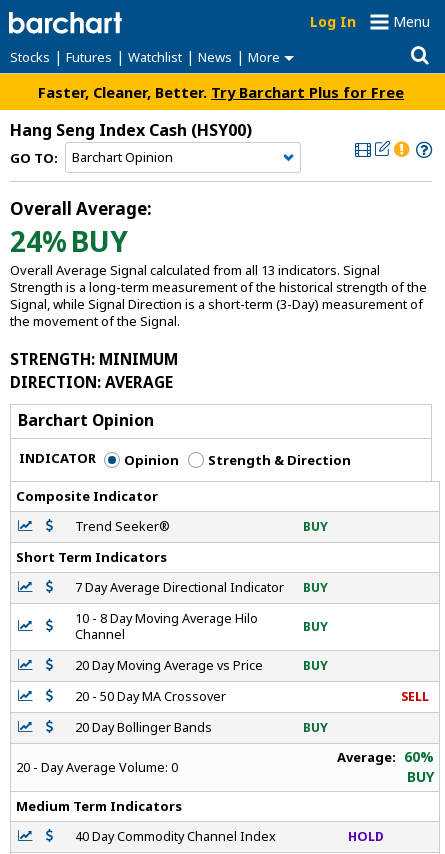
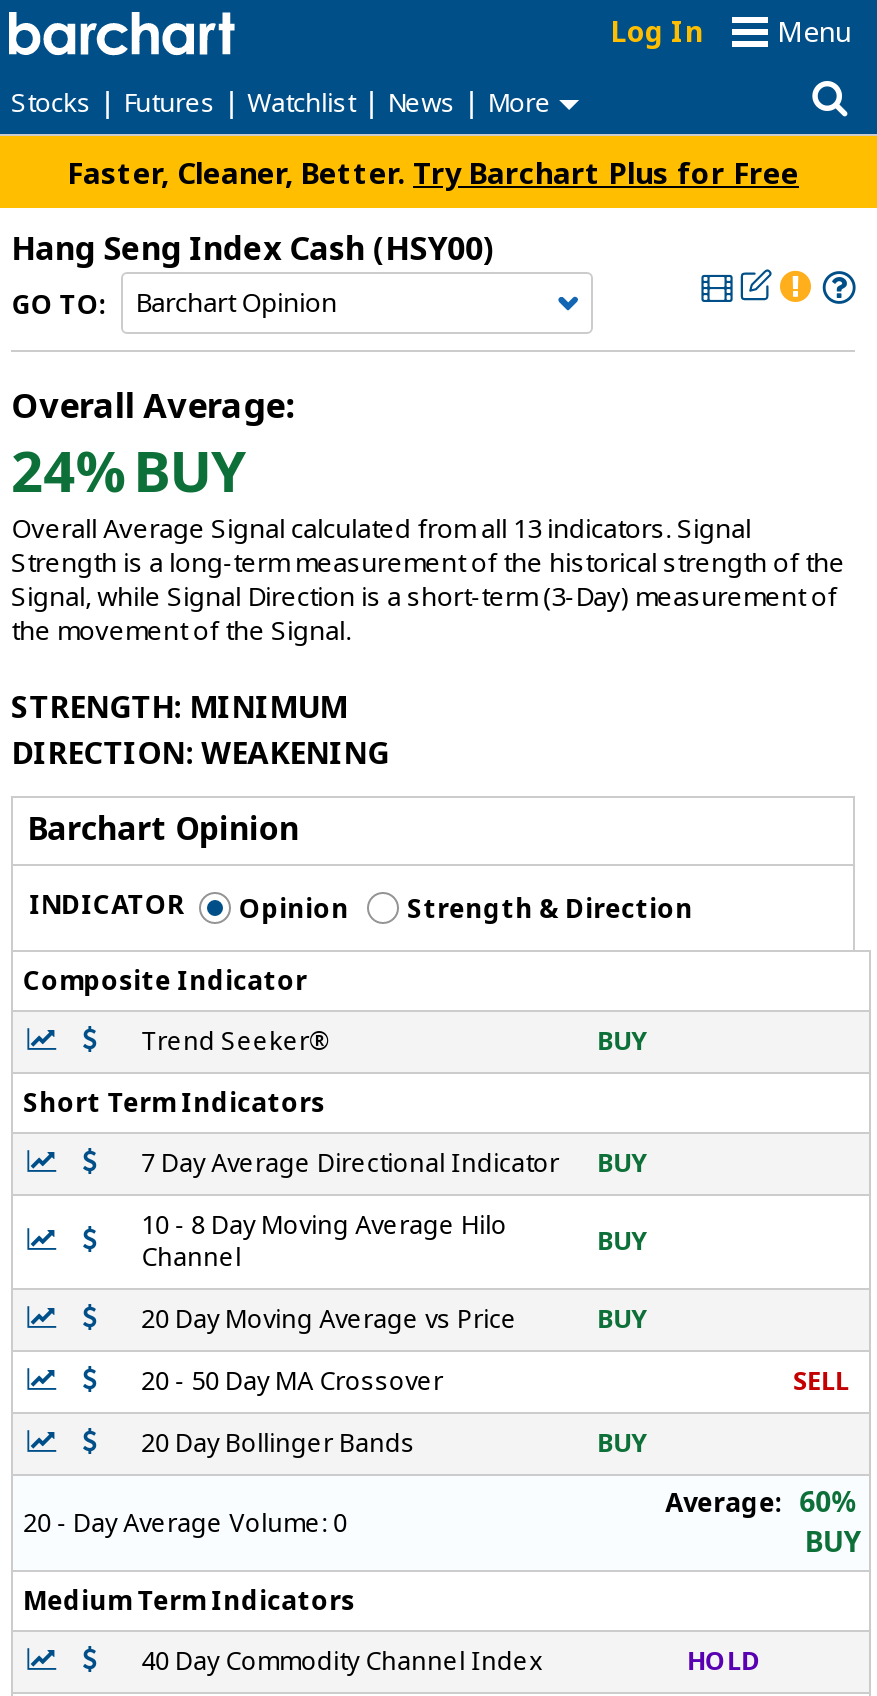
- DIRECTION: AVERAGE
+ DIRECTION: WEAKENING
